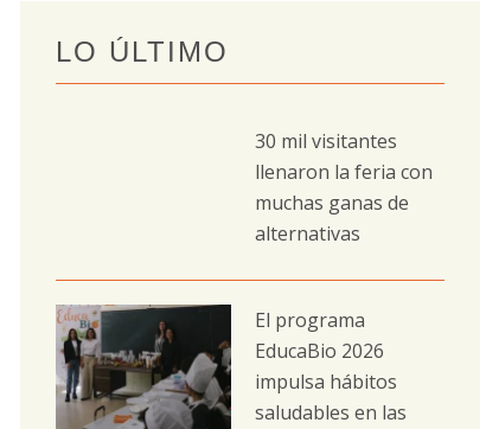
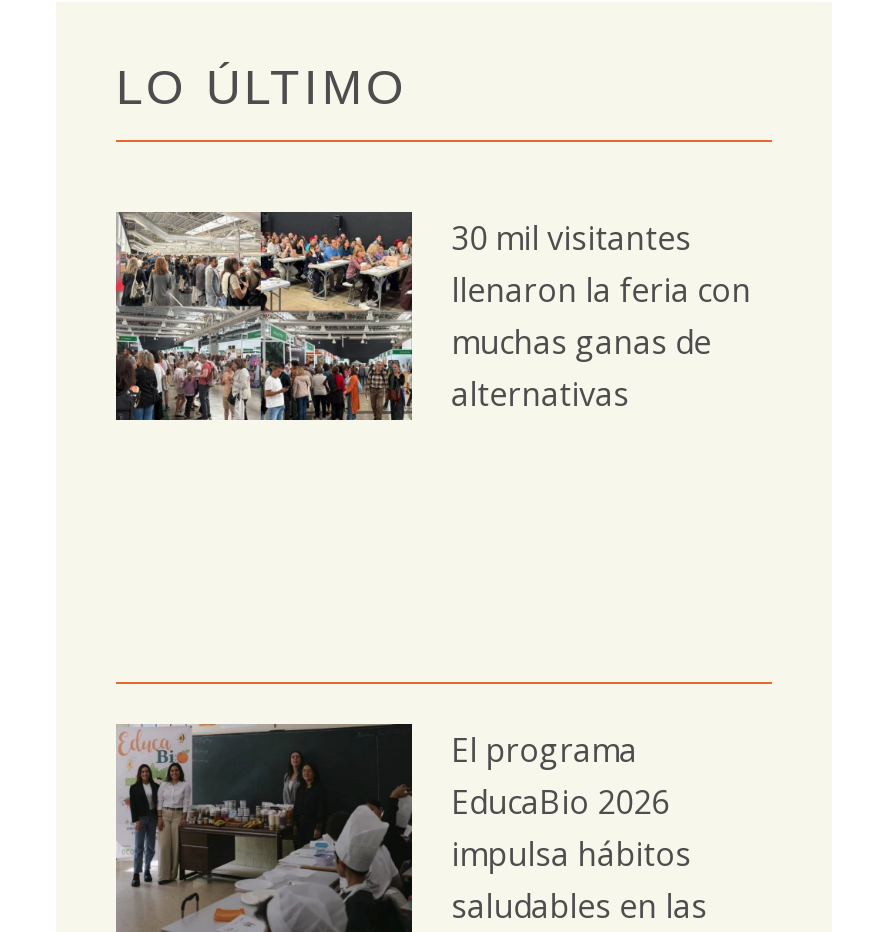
+ [image]
